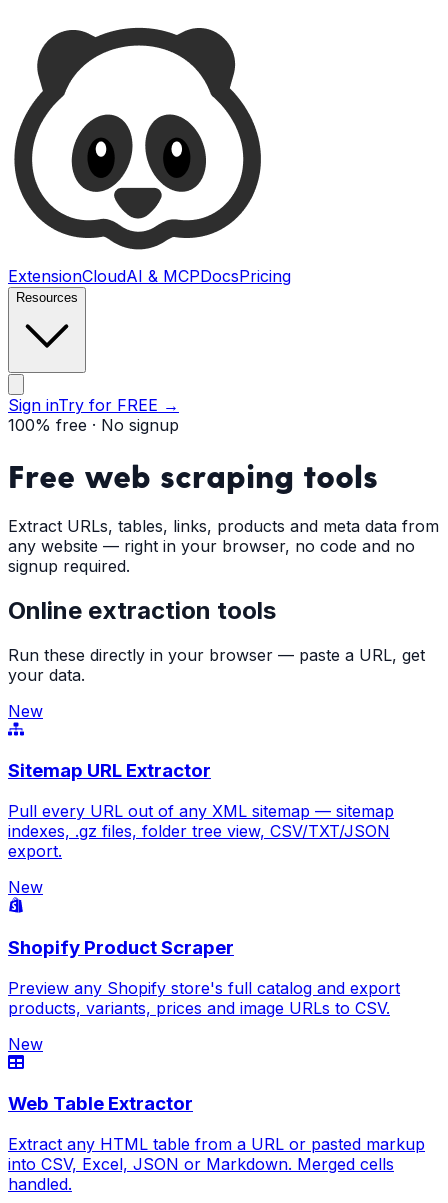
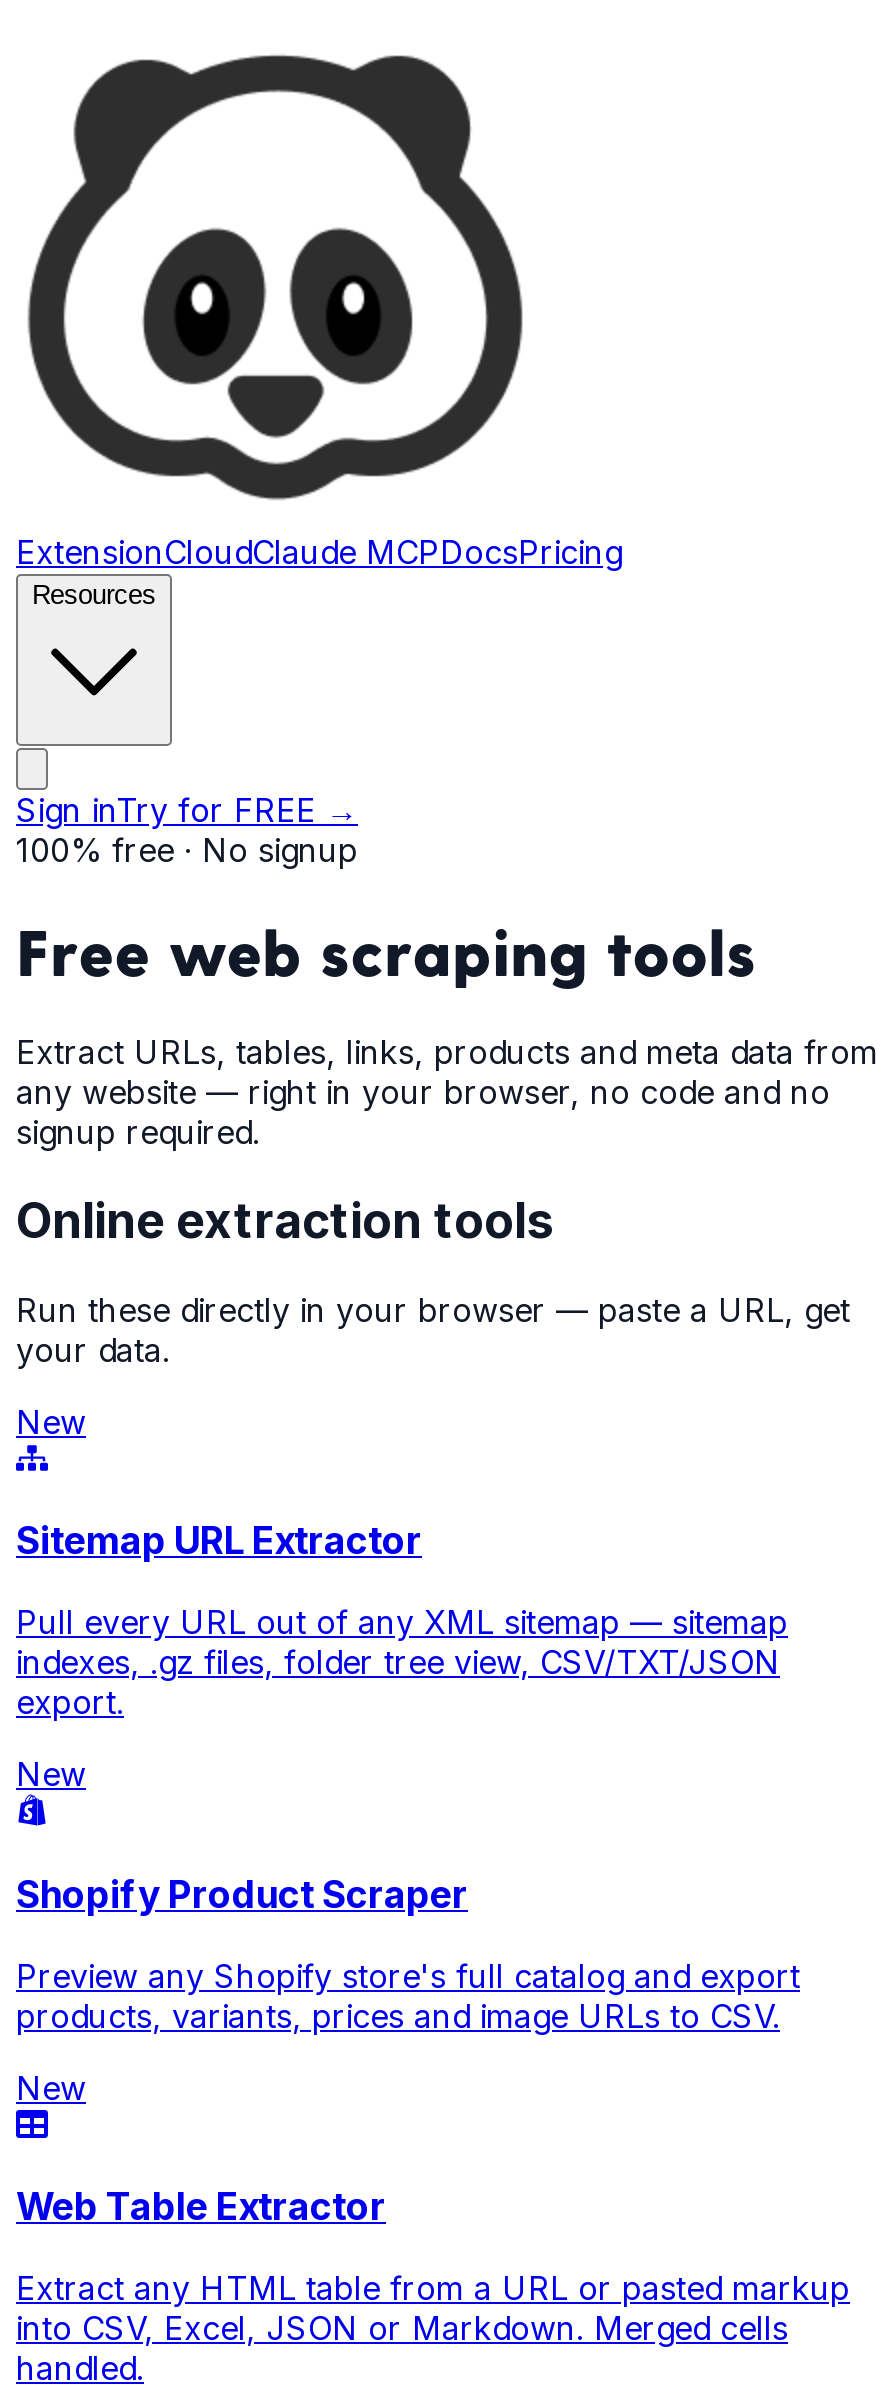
- ExtensionCloudAI & MCPDocsPricing
+ ExtensionCloudClaude MCPDocsPricing
